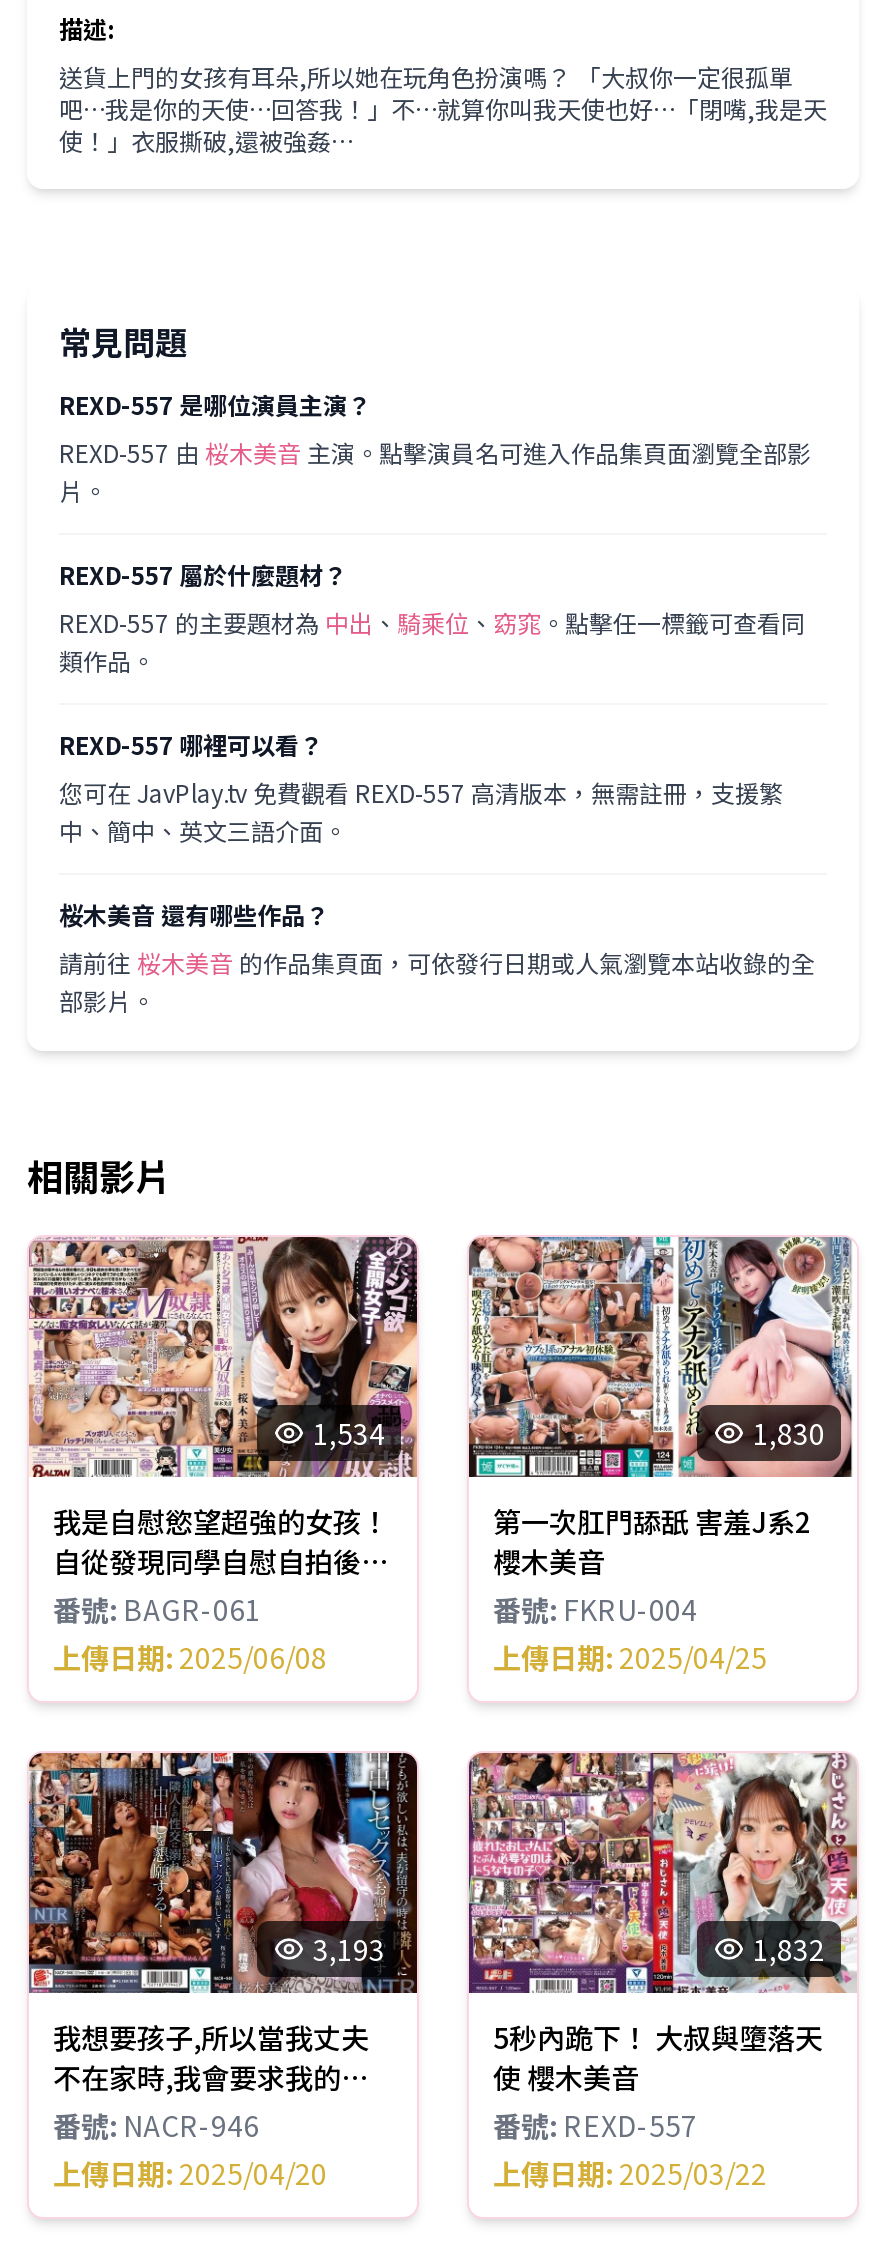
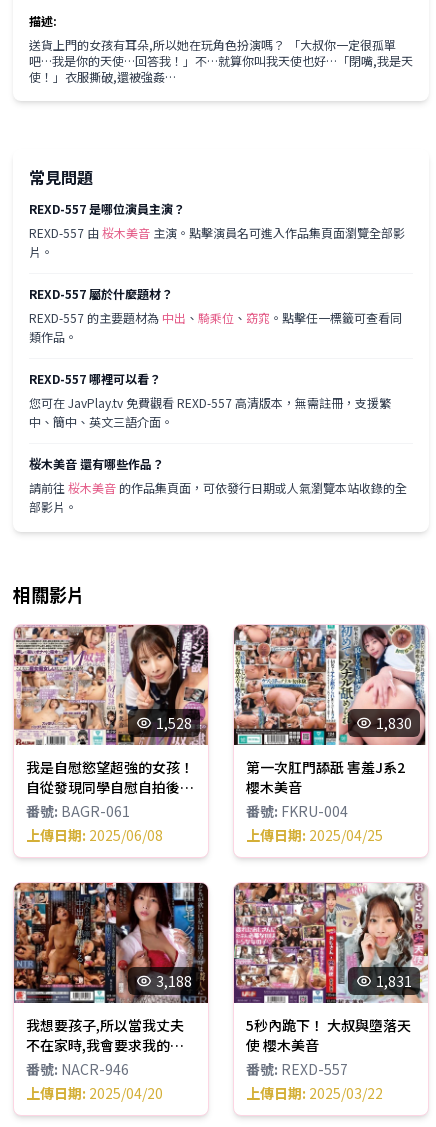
- 1,534
+ 1,528

- 3,193
+ 3,188

- 1,832
+ 1,831
